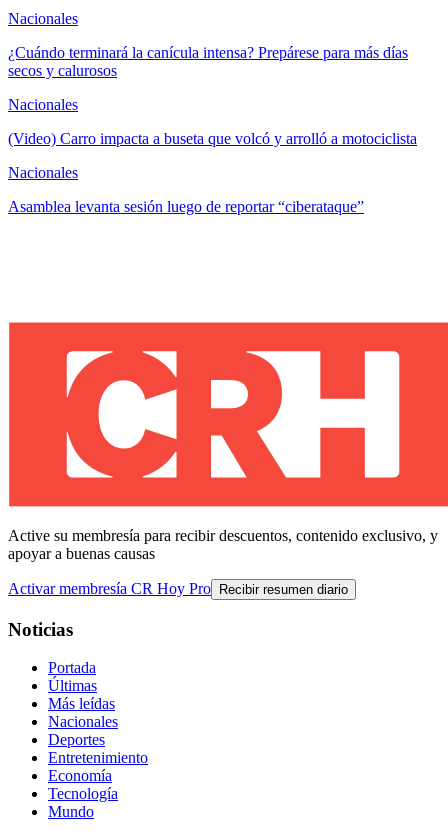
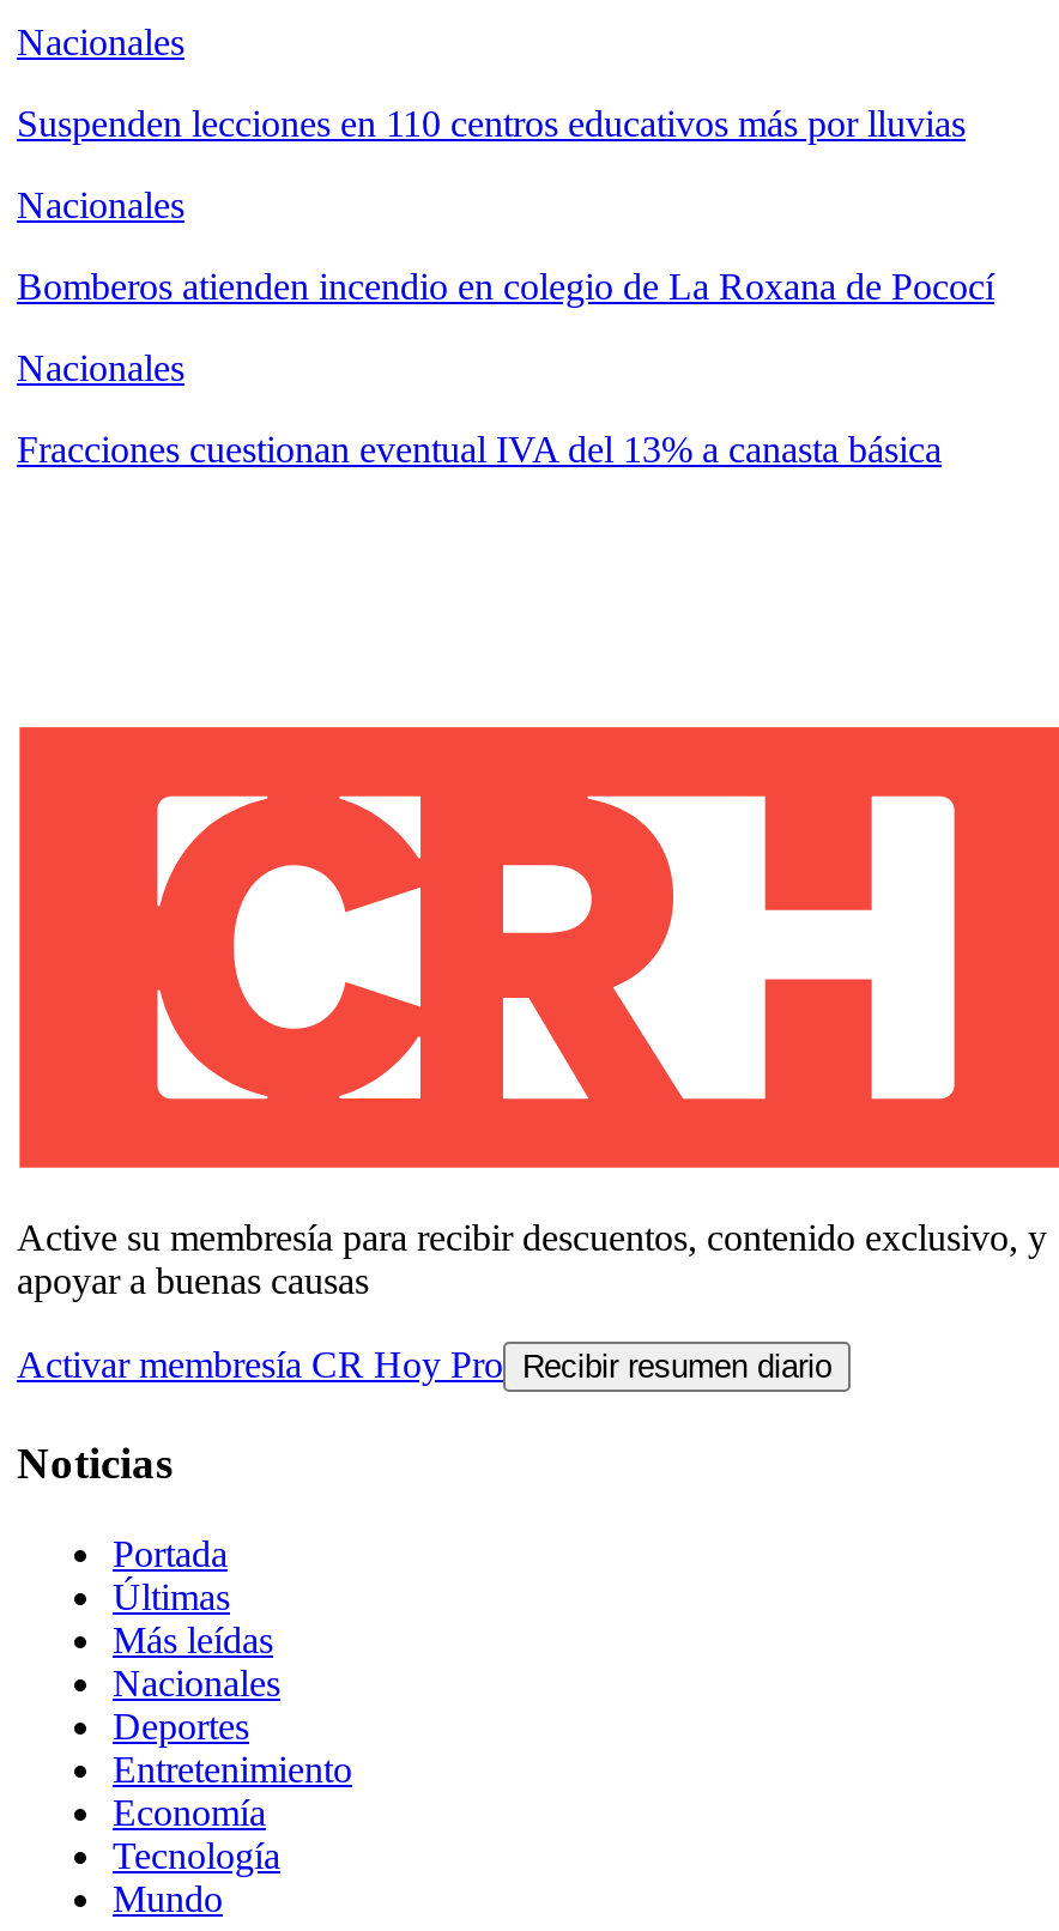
- ¿Cuándo terminará la canícula intensa? Prepárese para más días
- secos y calurosos
+ Suspenden lecciones en 110 centros educativos más por lluvias

- (Video) Carro impacta a buseta que volcó y arrolló a motociclista
+ Bomberos atienden incendio en colegio de La Roxana de Pococí

- Asamblea levanta sesión luego de reportar “ciberataque”
+ Fracciones cuestionan eventual IVA del 13% a canasta básica
